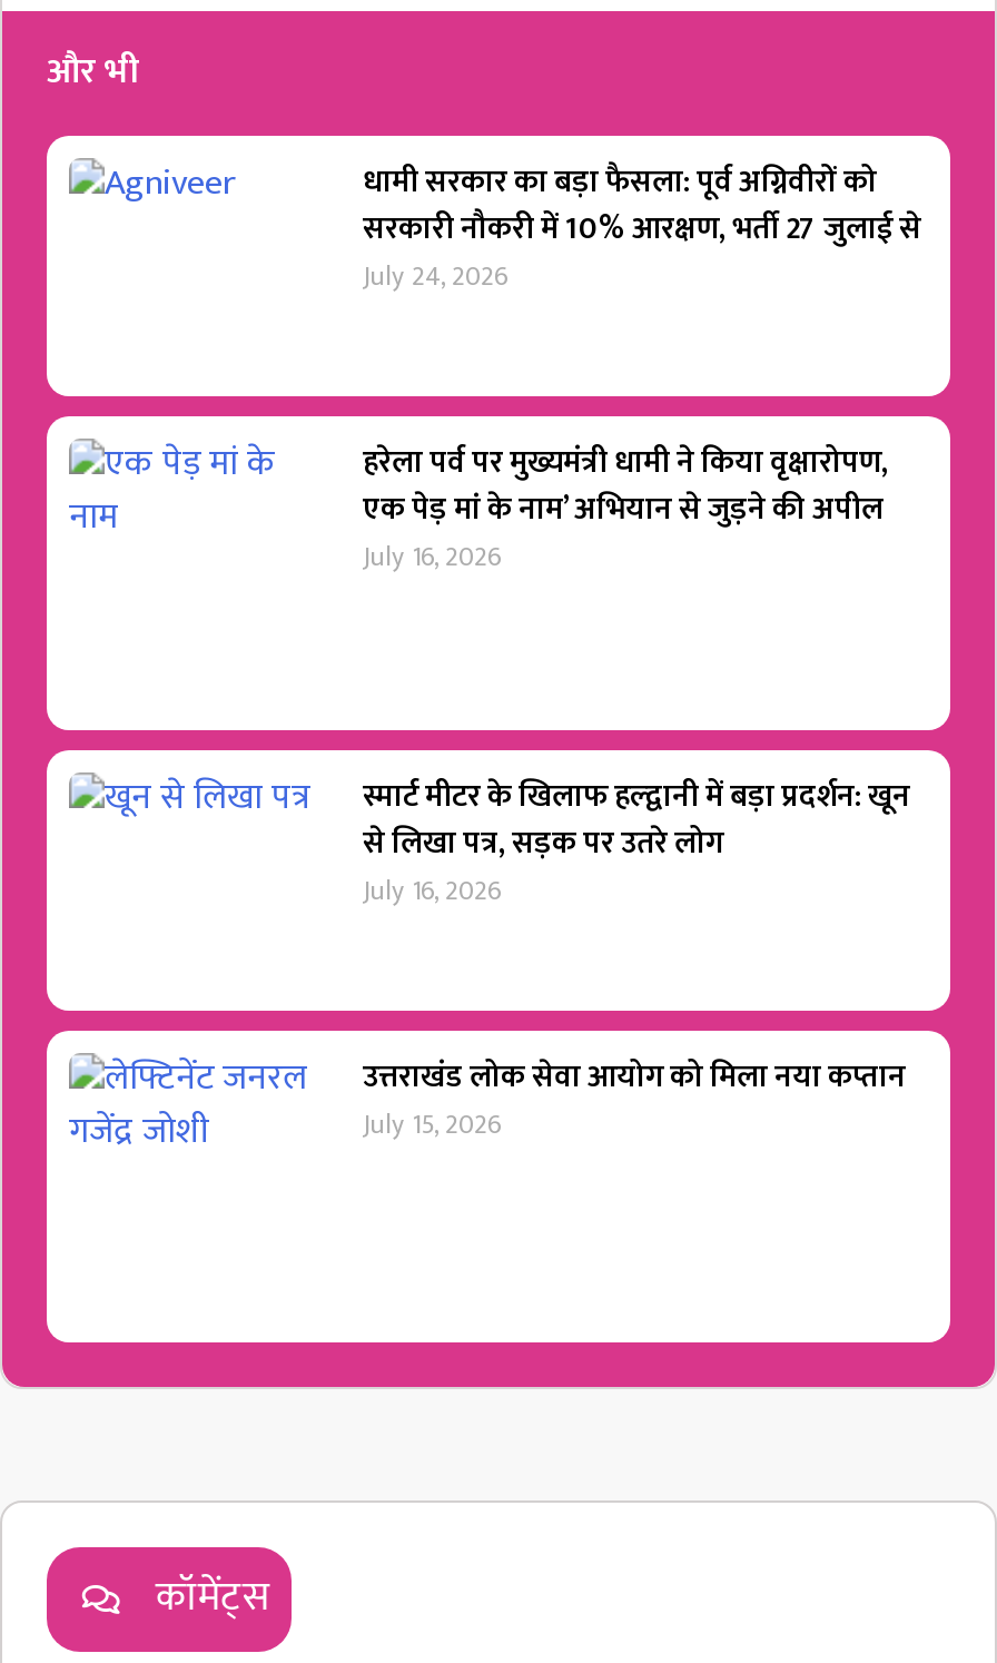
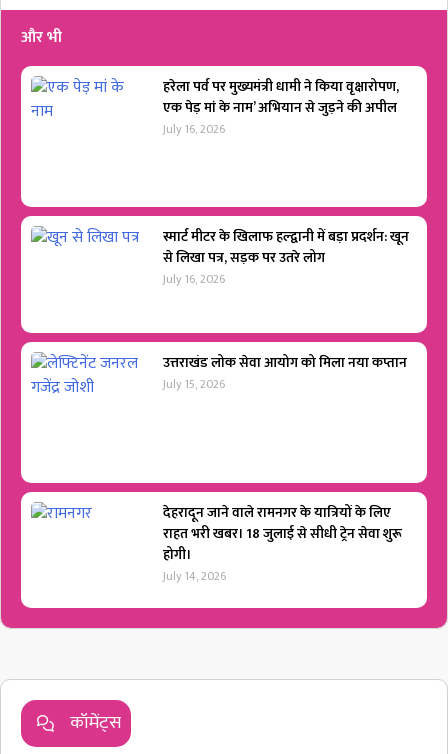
- धामी सरकार का बड़ा फैसला: पूर्व अग्निवीरों को
- सरकारी नौकरी में 10% आरक्षण, भर्ती 27 जुलाई से
- July 24, 2026

moved up: हरेला पर्व पर मुख्यमंत्री धामी ने किया वृक्षारोपण, | एक पेड़ मां के नाम’ अभियान से जुड़ने की अपील | July 16, 2026 | से लिखा पत्र, सड़क पर उतरे लोग | July 16, 2026 | उत्तराखंड लोक सेवा आयोग को मिला नया कप्तान | July 15, 2026

+ देहरादून जाने वाले रामनगर के यात्रियों के लिए
+ राहत भरी खबर। 18 जुलाई से सीधी ट्रेन सेवा शुरू
+ होगी।
+ July 14, 2026
